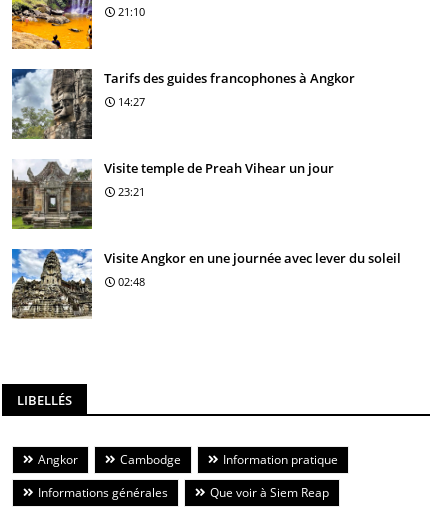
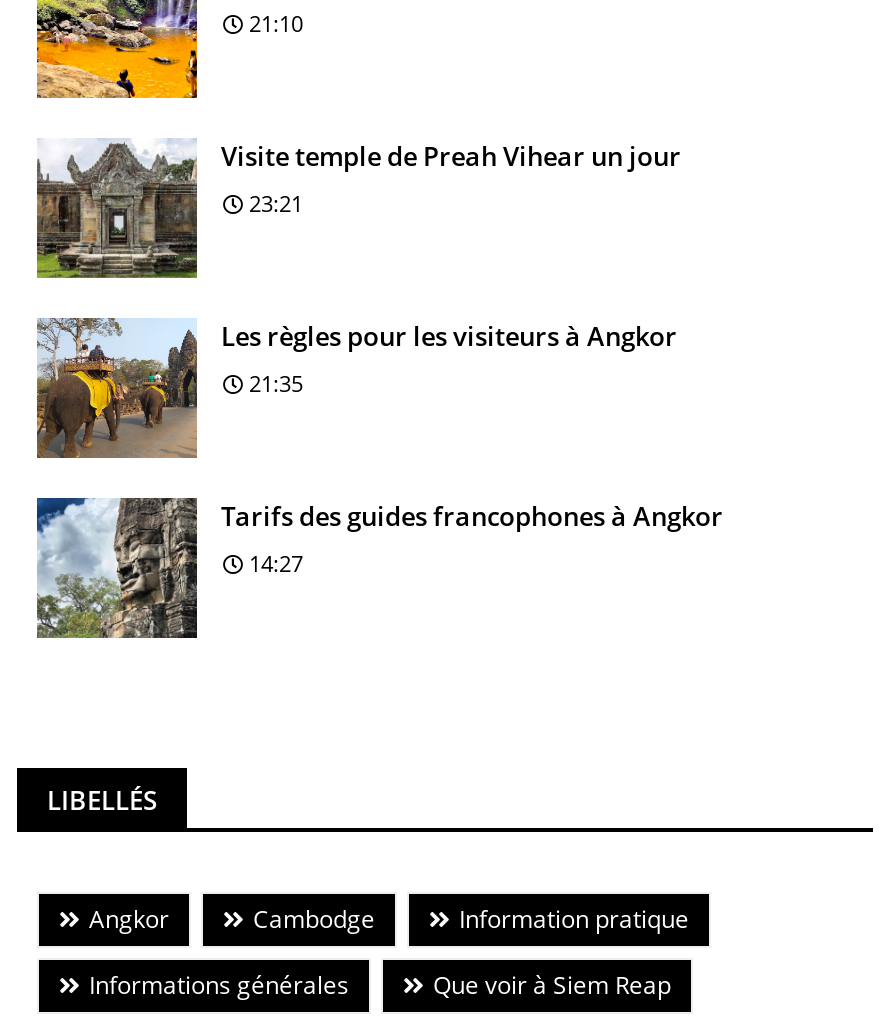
+ [image]
+ Les règles pour les visiteurs à Angkor
+ 21:35

moved down: [image] | Tarifs des guides francophones à Angkor | 14:27

moved up: [image] | Visite temple de Preah Vihear un jour | 23:21

- [image]
- Visite Angkor en une journée avec lever du soleil
- 02:48
